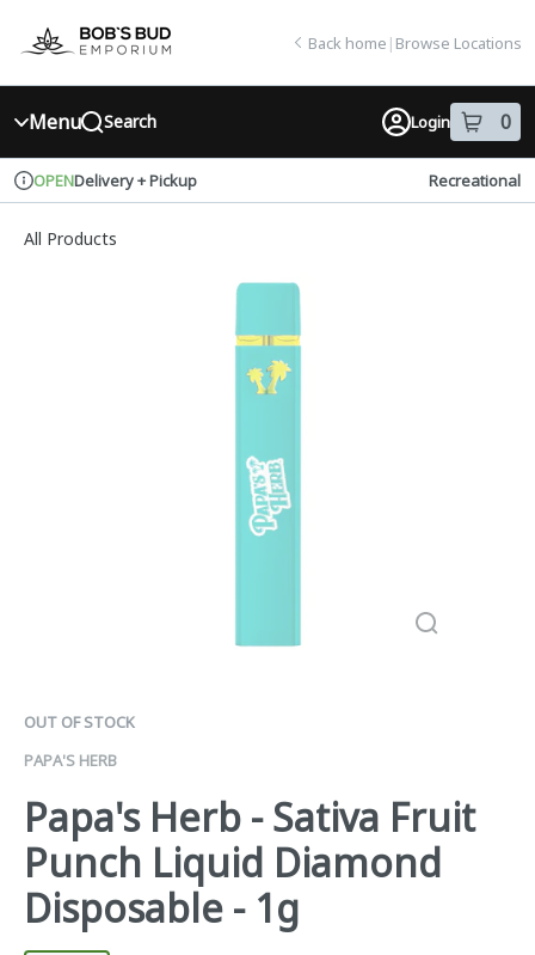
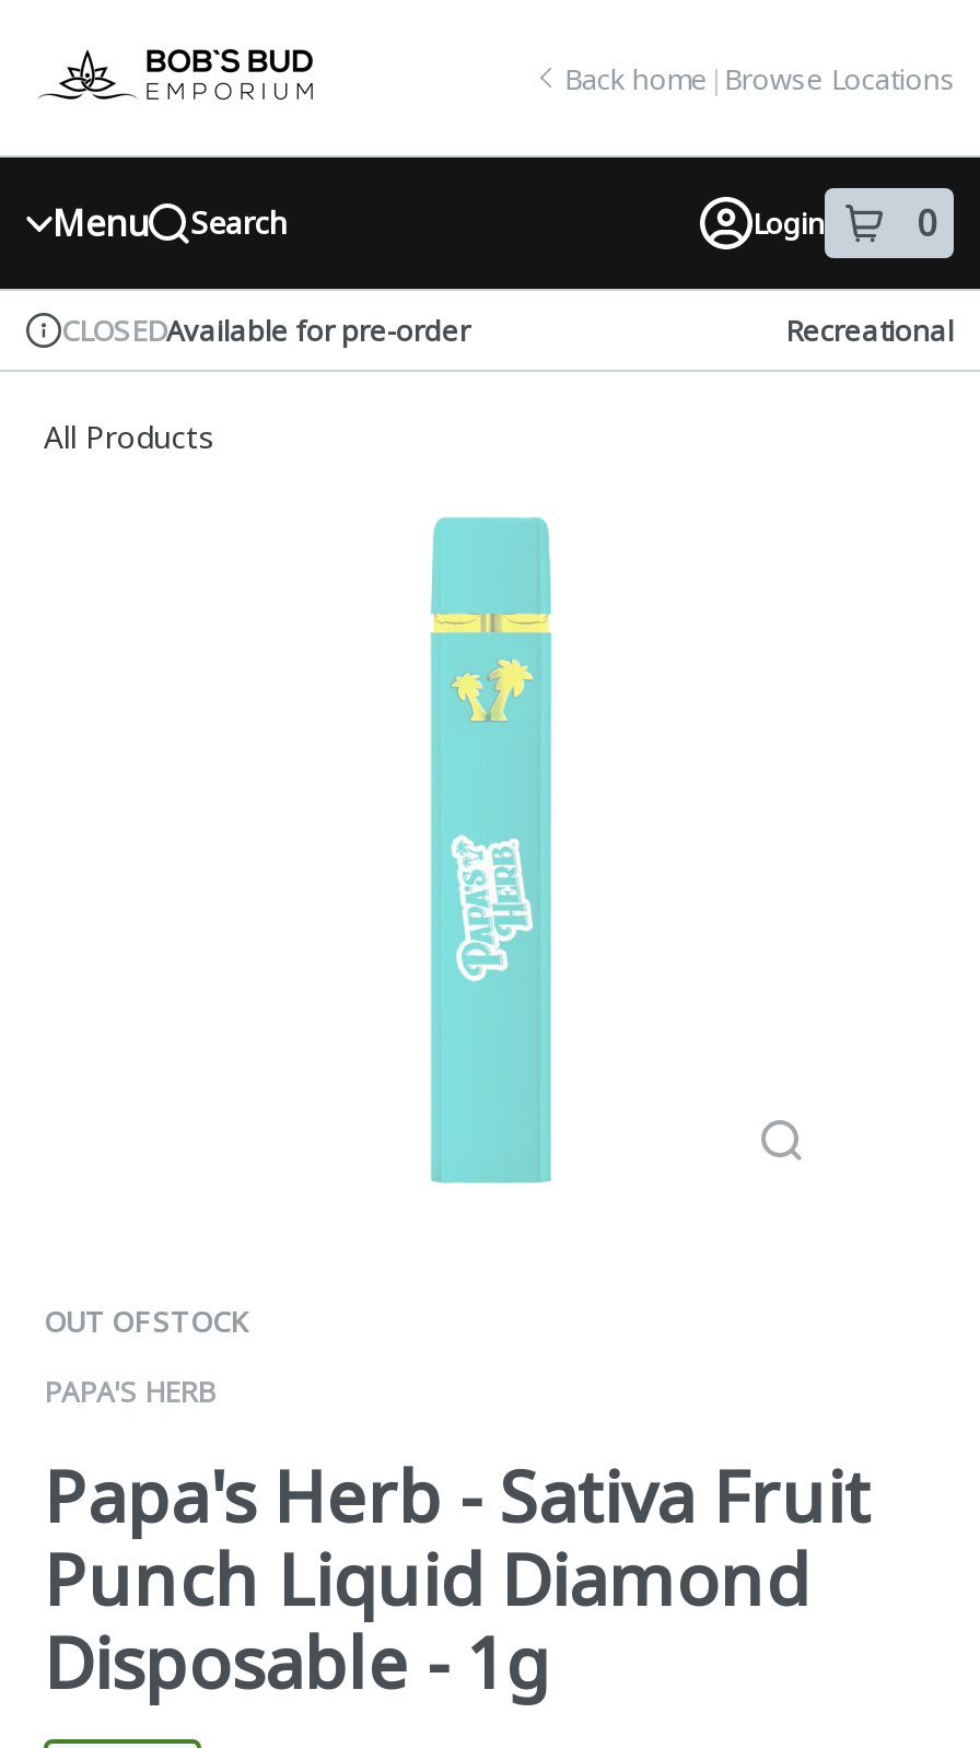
- OPENDelivery + Pickup
+ CLOSEDAvailable for pre-order
